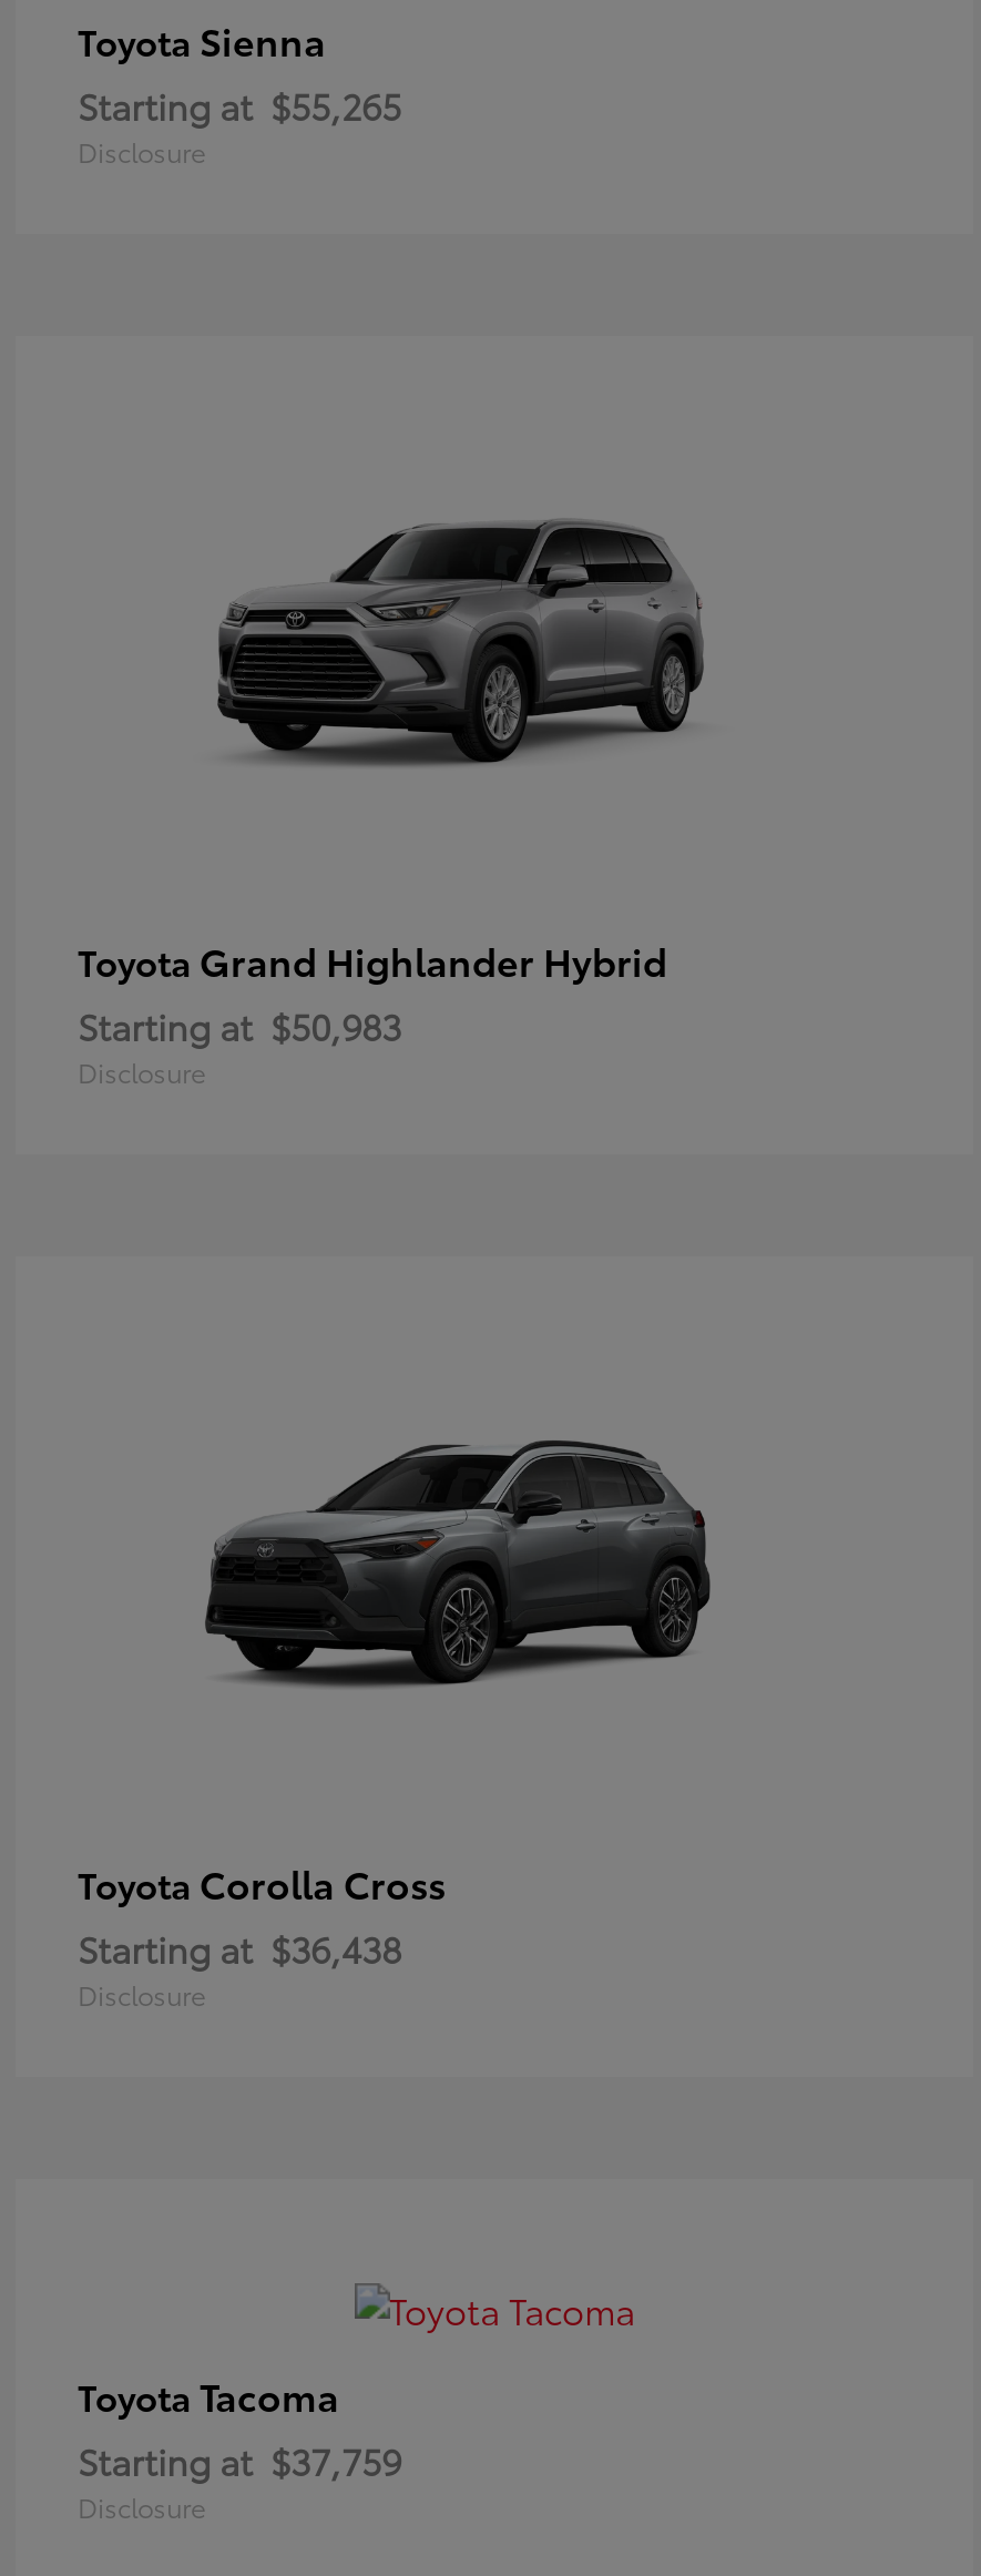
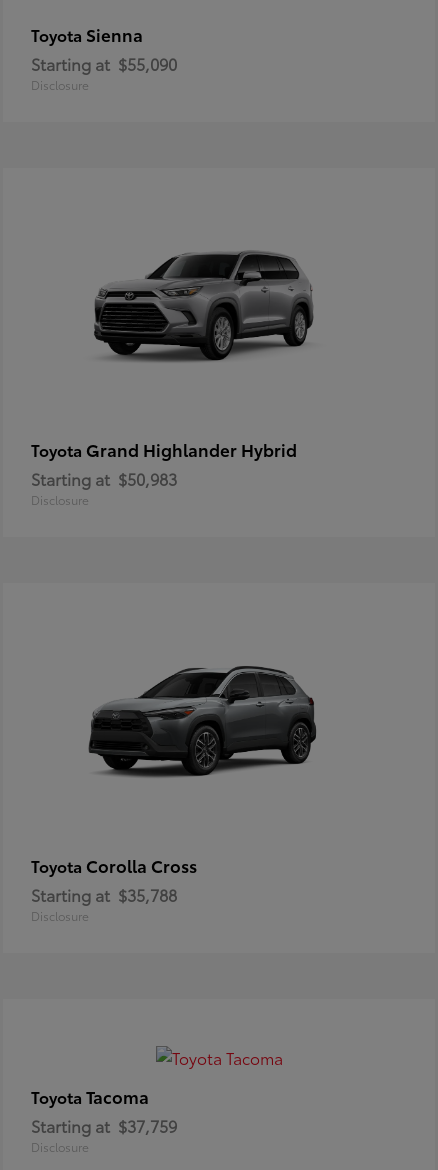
- Starting at $55,265
+ Starting at $55,090

- Starting at $36,438
+ Starting at $35,788
